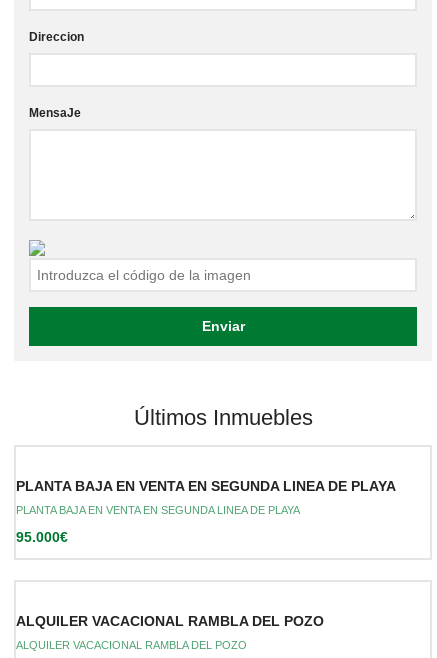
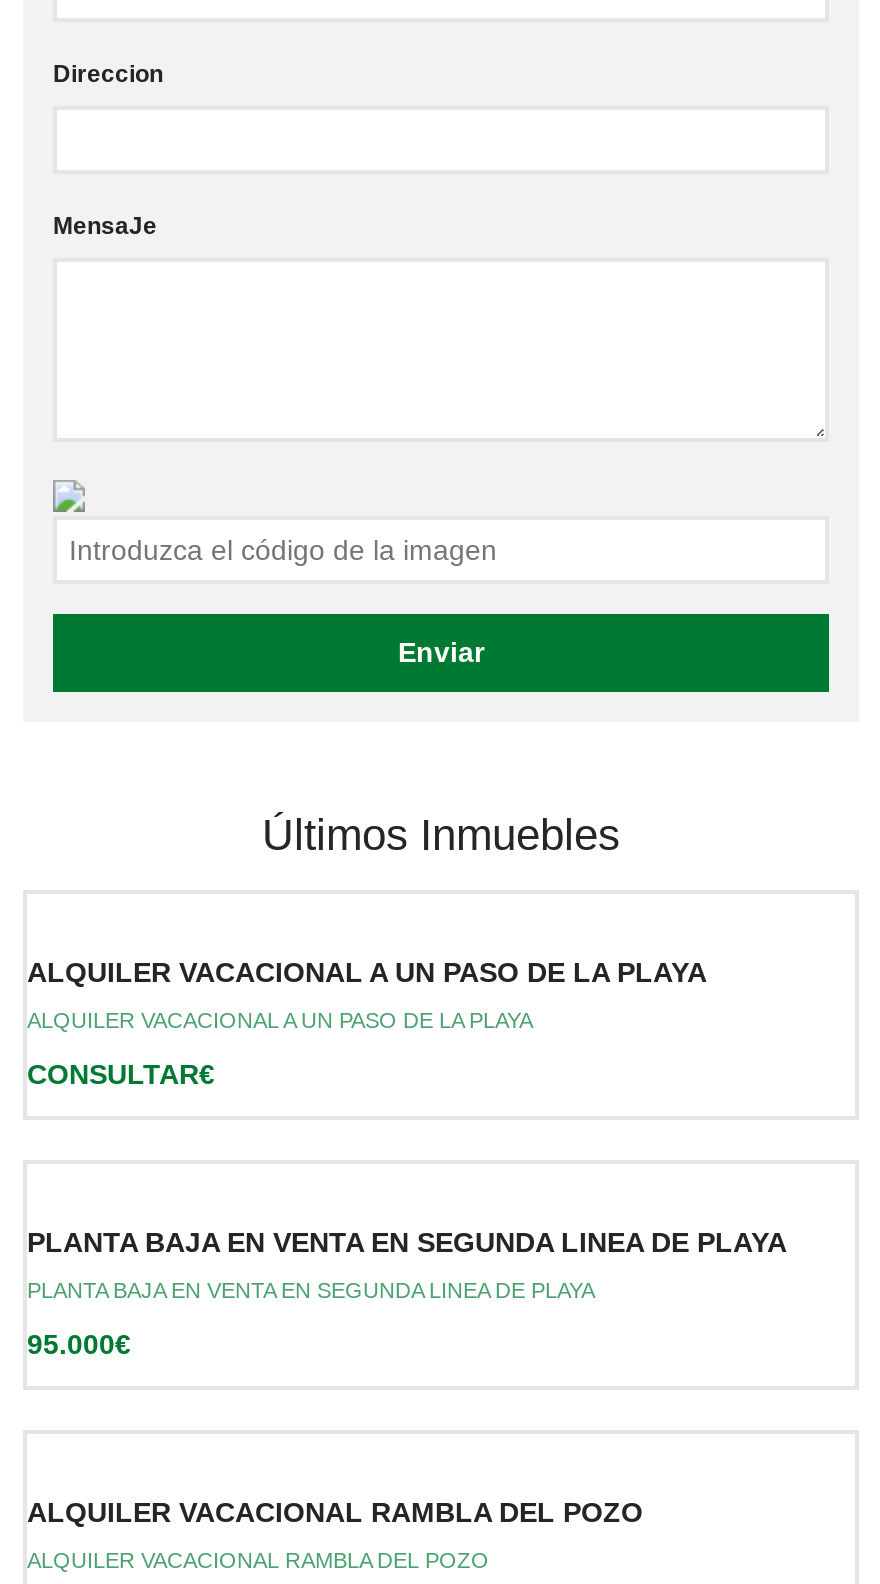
+ ALQUILER VACACIONAL A UN PASO DE LA PLAYA
+ ALQUILER VACACIONAL A UN PASO DE LA PLAYA
+ CONSULTAR€
